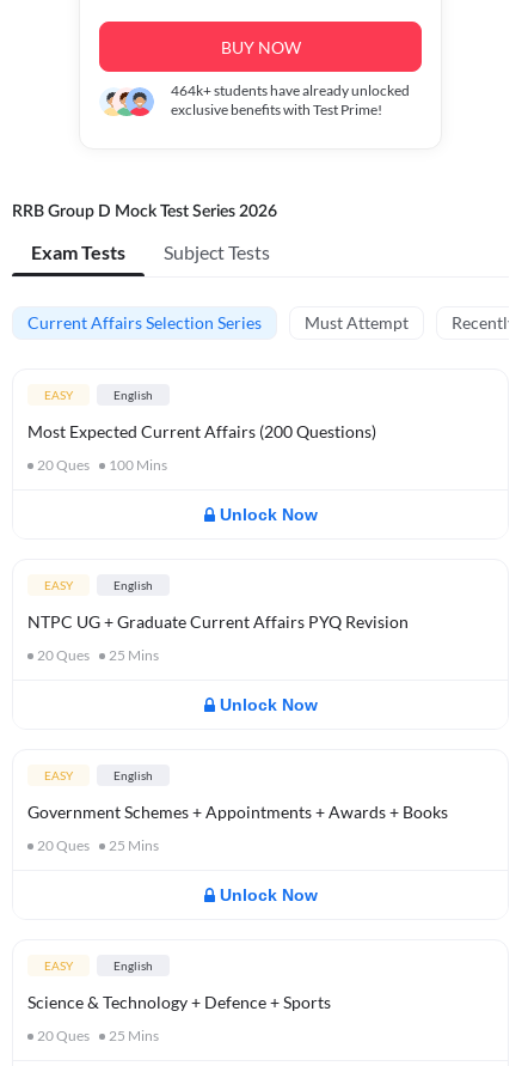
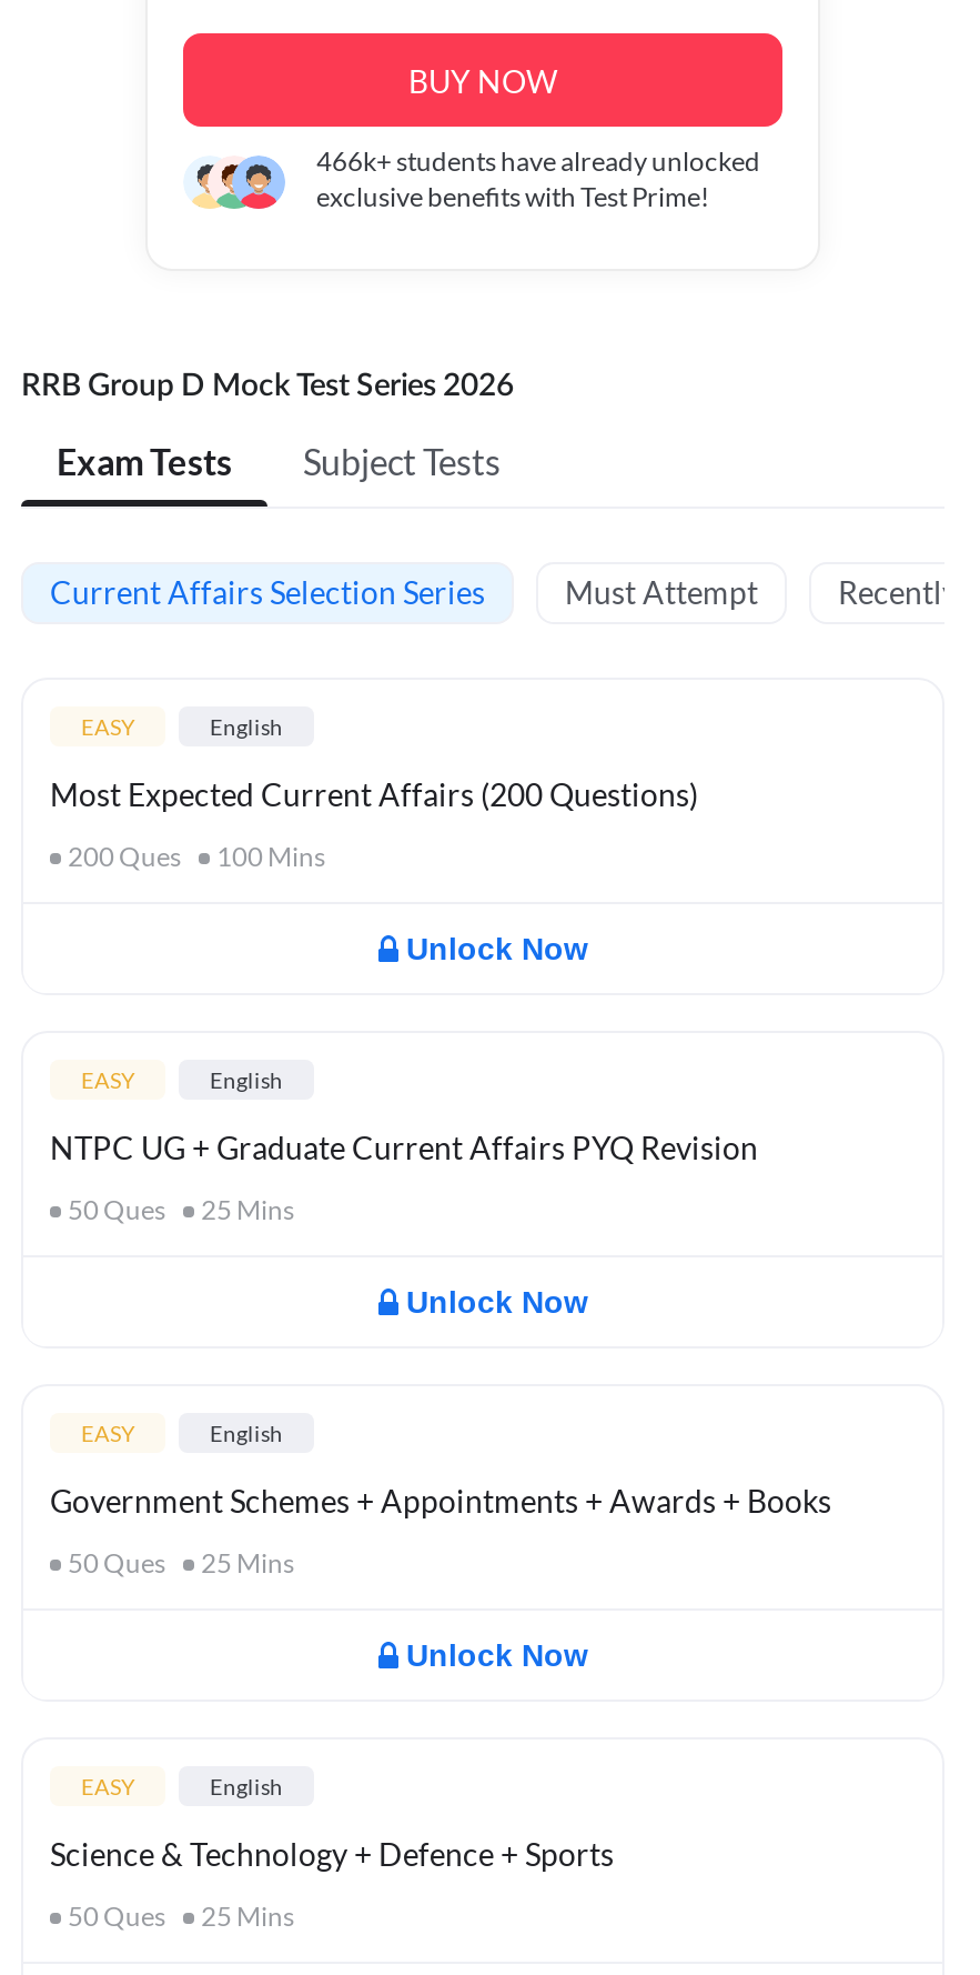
- 464k+ students have already unlocked
+ 466k+ students have already unlocked

- 20 Ques 100 Mins
+ 200 Ques 100 Mins

- 20 Ques 25 Mins
+ 50 Ques 25 Mins

- 20 Ques 25 Mins
+ 50 Ques 25 Mins

- 20 Ques 25 Mins
+ 50 Ques 25 Mins
